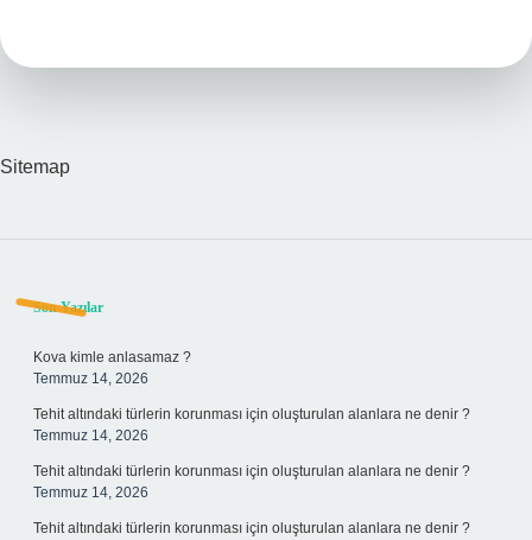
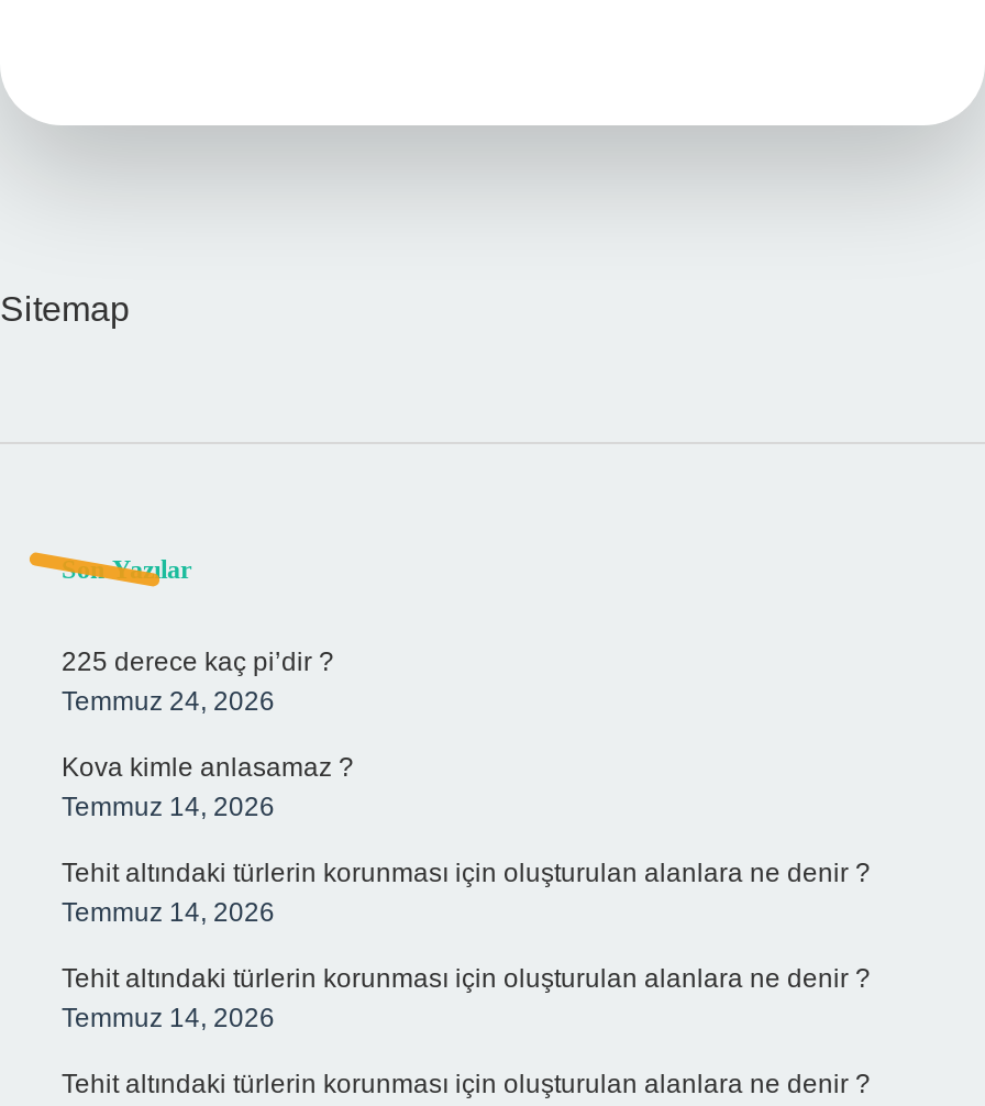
+ 225 derece kaç pi’dir ?
+ Temmuz 24, 2026
